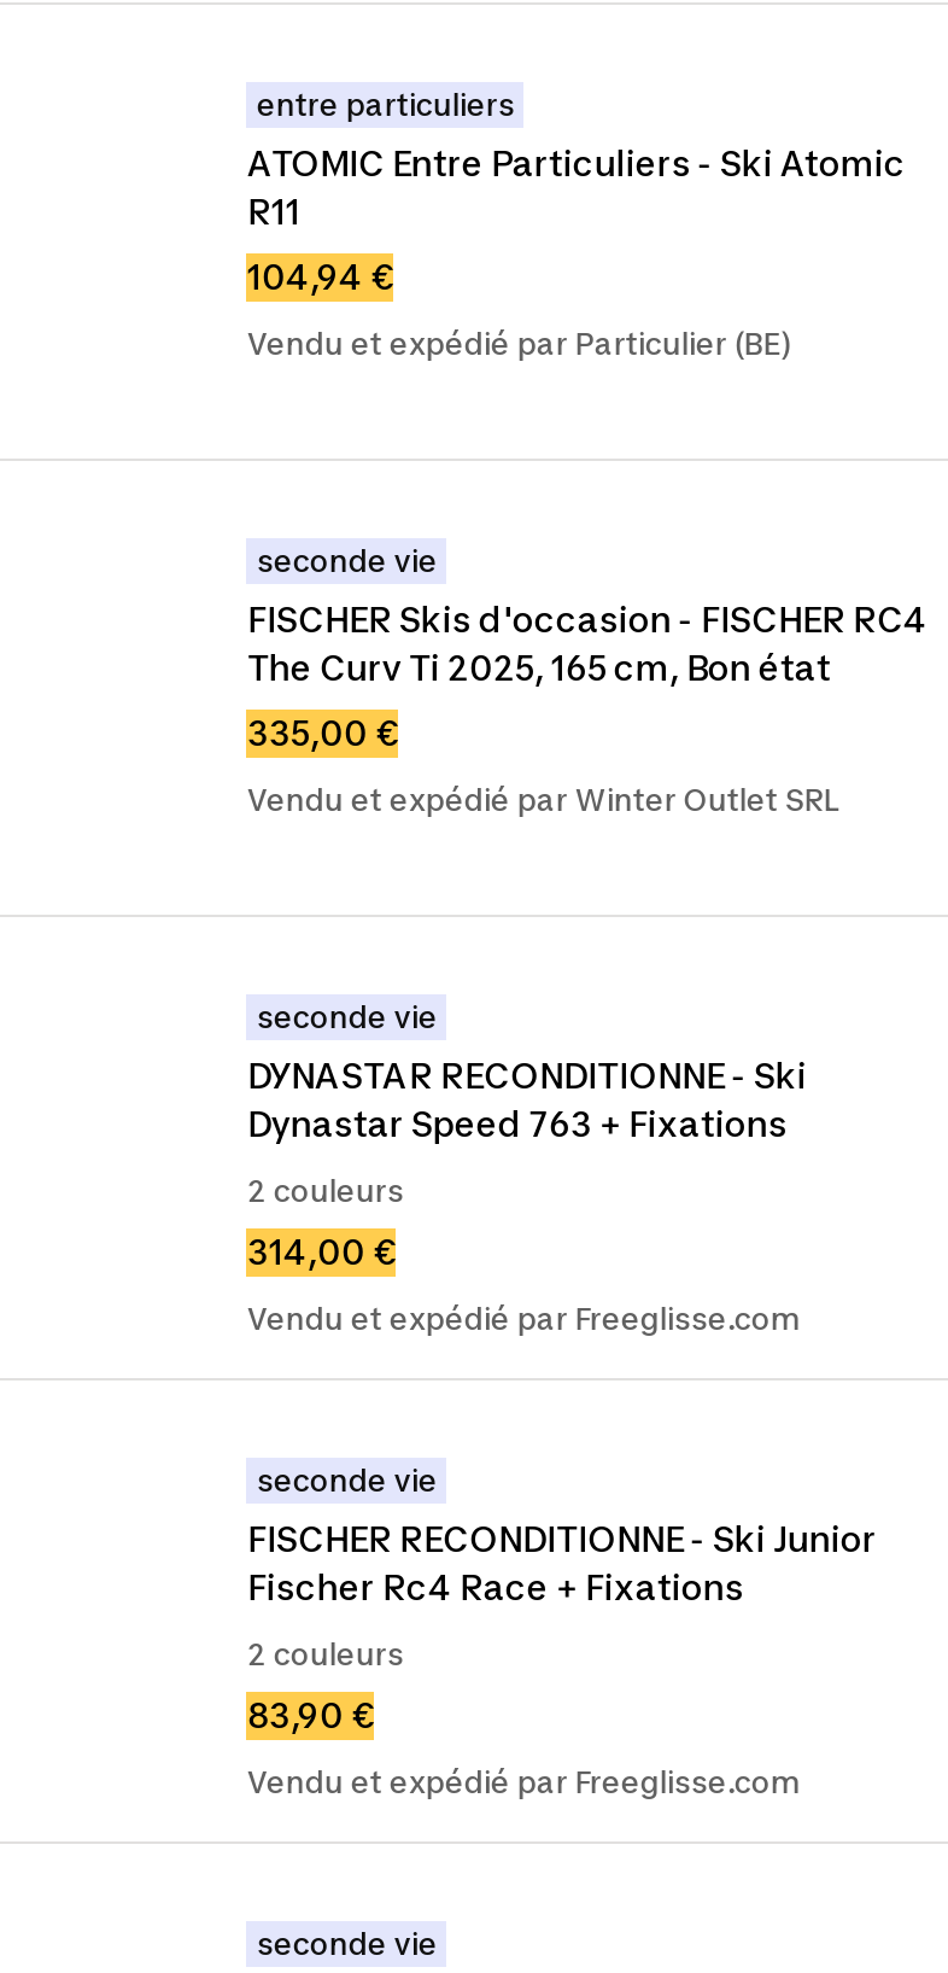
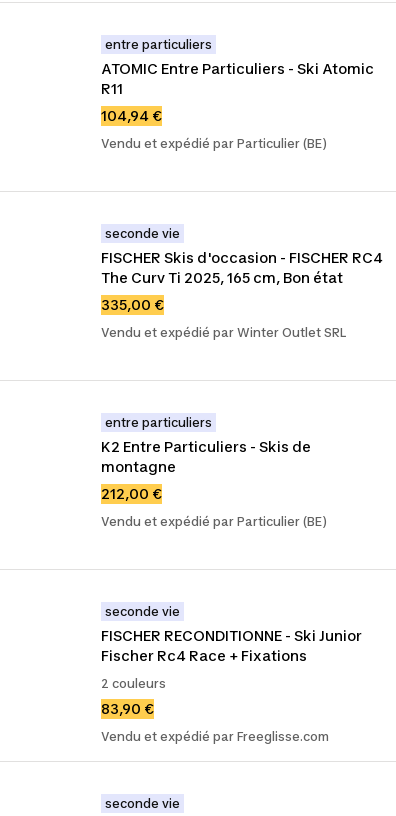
- seconde vie
- DYNASTAR RECONDITIONNE - Ski
- Dynastar Speed 763 + Fixations
- 2 couleurs
- 314,00 €
- Vendu et expédié par Freeglisse.com
+ entre particuliers
+ K2 Entre Particuliers - Skis de
+ montagne
+ 212,00 €
+ Vendu et expédié par Particulier (BE)
